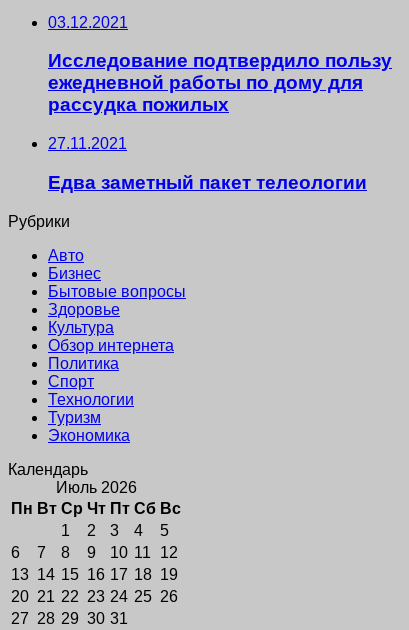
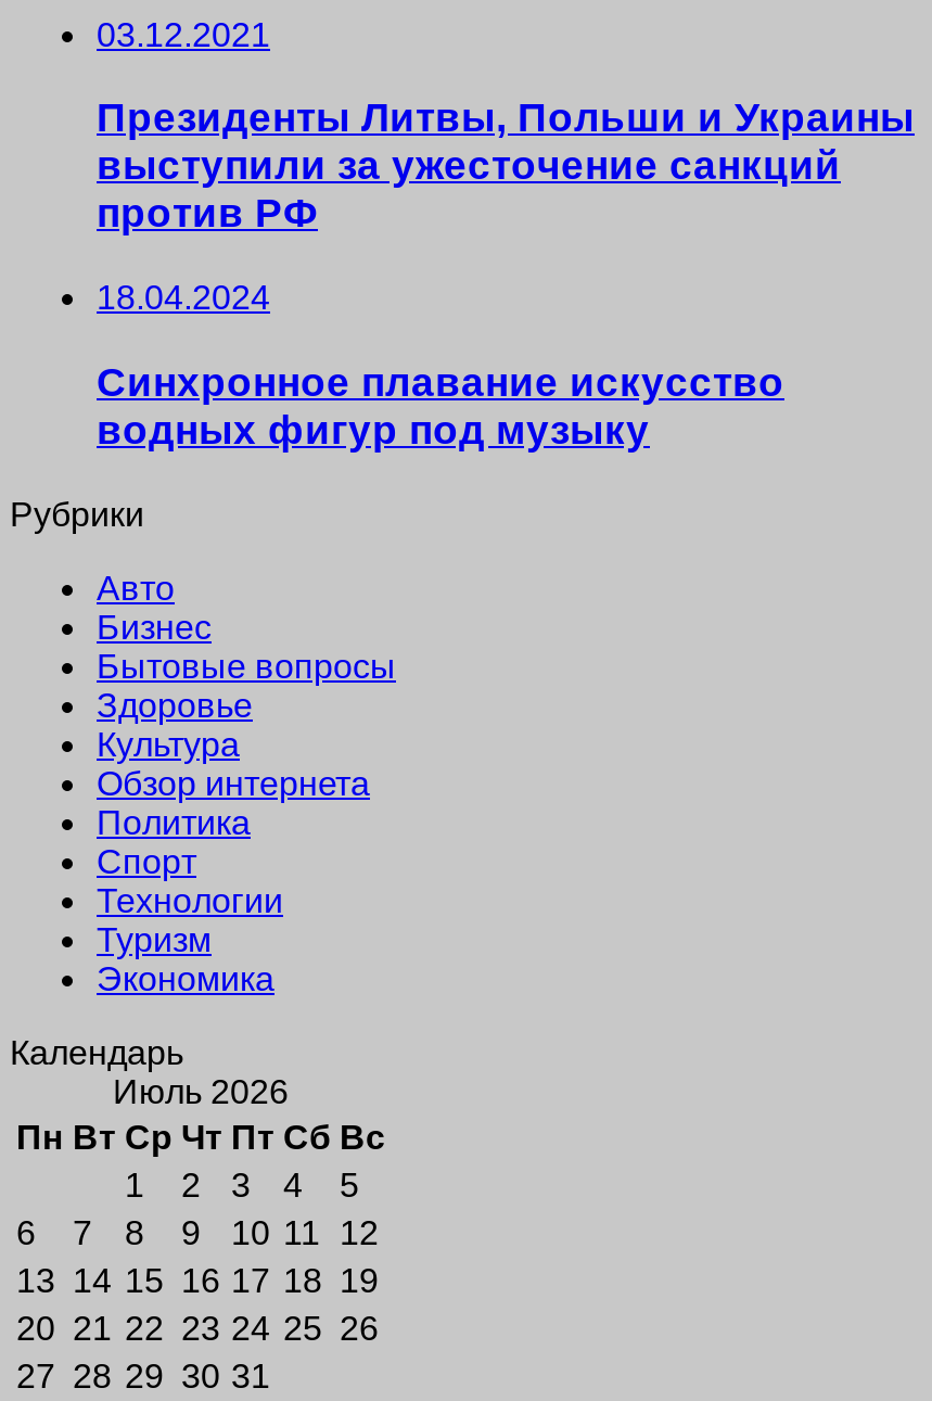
- Исследование подтвердило пользу
- ежедневной работы по дому для
- рассудка пожилых
+ Президенты Литвы, Польши и Украины
+ выступили за ужесточение санкций
+ против РФ

- 27.11.2021
+ 18.04.2024

- Едва заметный пакет телеологии
+ Синхронное плавание искусство
+ водных фигур под музыку
